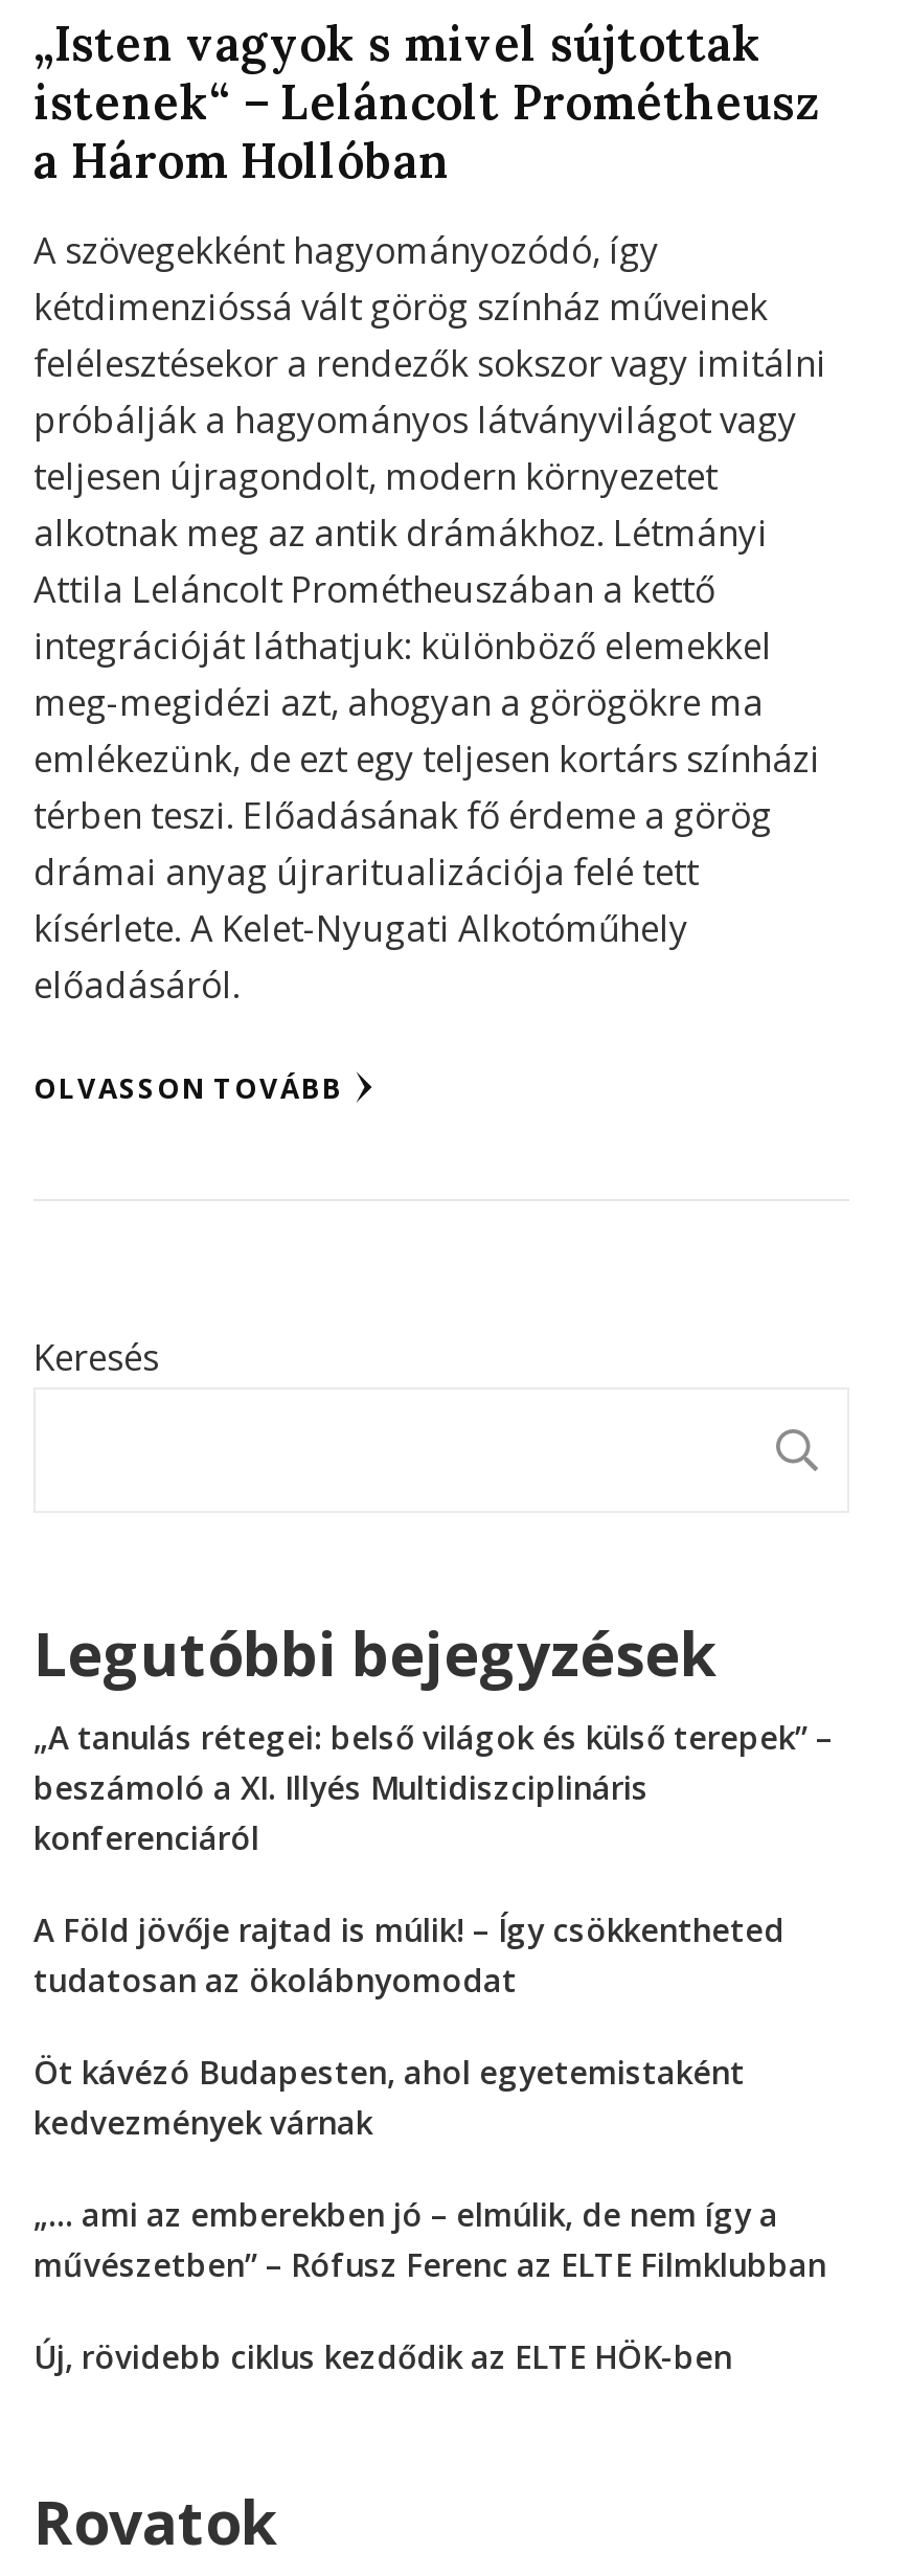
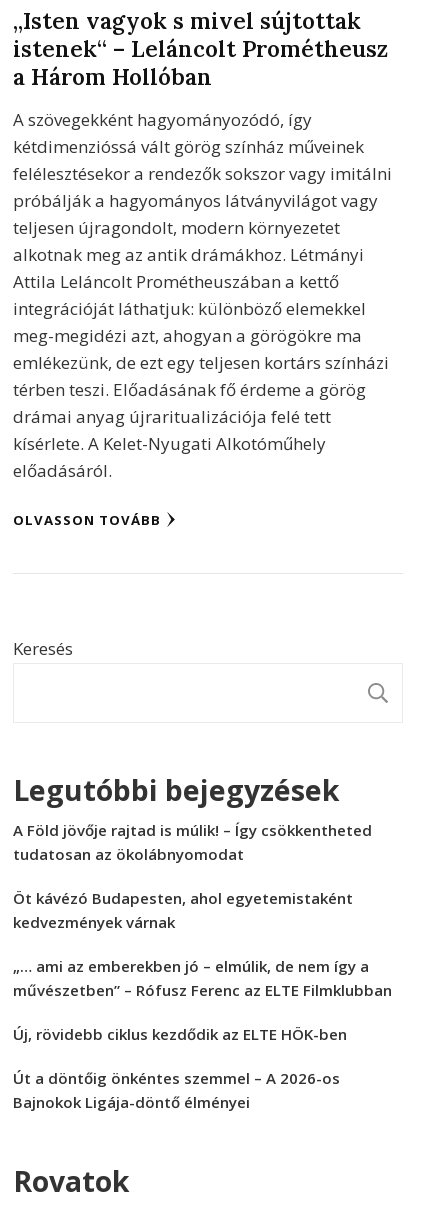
- „A tanulás rétegei: belső világok és külső terepek” –
- beszámoló a XI. Illyés Multidiszciplináris
- konferenciáról

moved up: A Föld jövője rajtad is múlik! – Így csökkentheted | tudatosan az ökolábnyomodat | Öt kávézó Budapesten, ahol egyetemistaként | kedvezmények várnak | „… ami az emberekben jó – elmúlik, de nem így a | művészetben” – Rófusz Ferenc az ELTE Filmklubban | Új, rövidebb ciklus kezdődik az ELTE HÖK-ben

+ Út a döntőig önkéntes szemmel – A 2026-os
+ Bajnokok Ligája-döntő élményei
